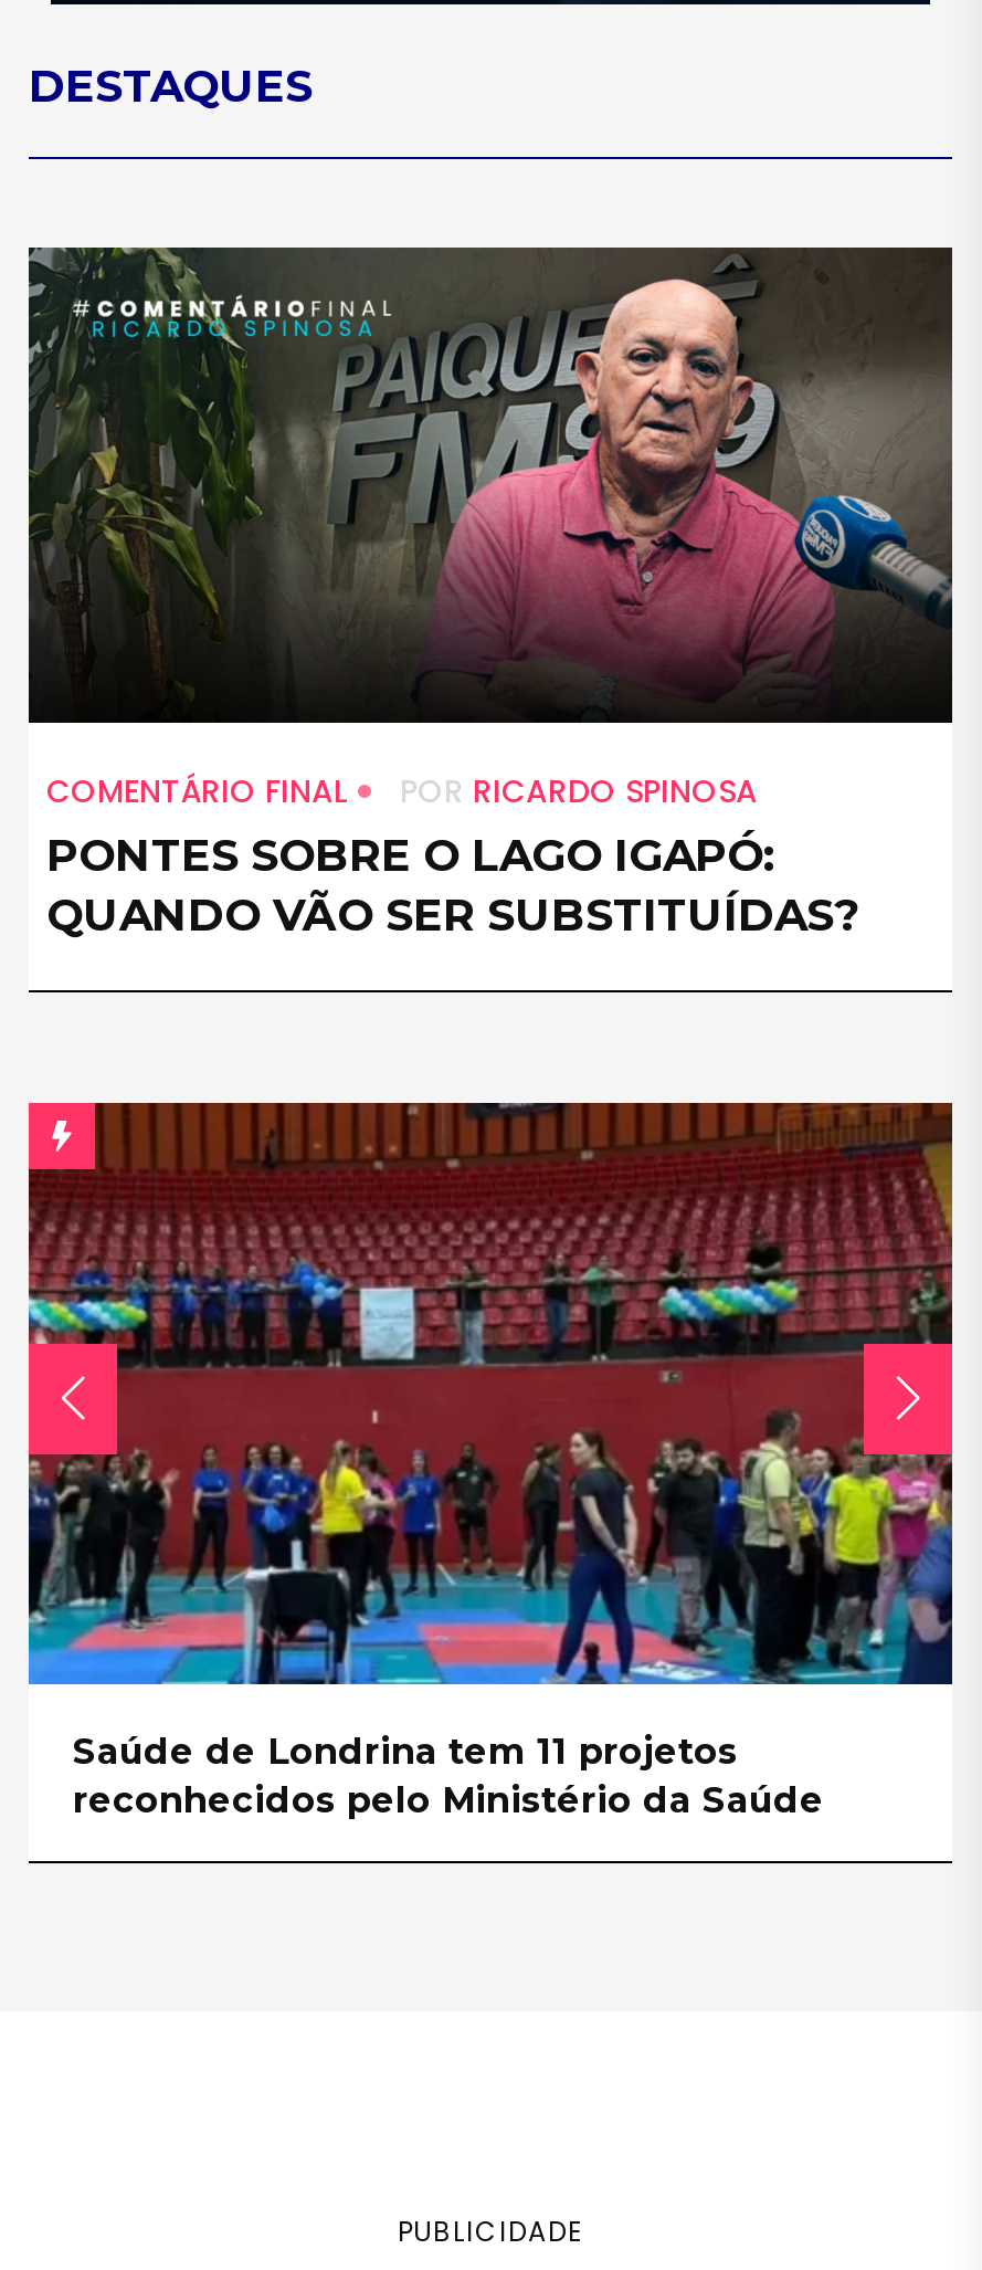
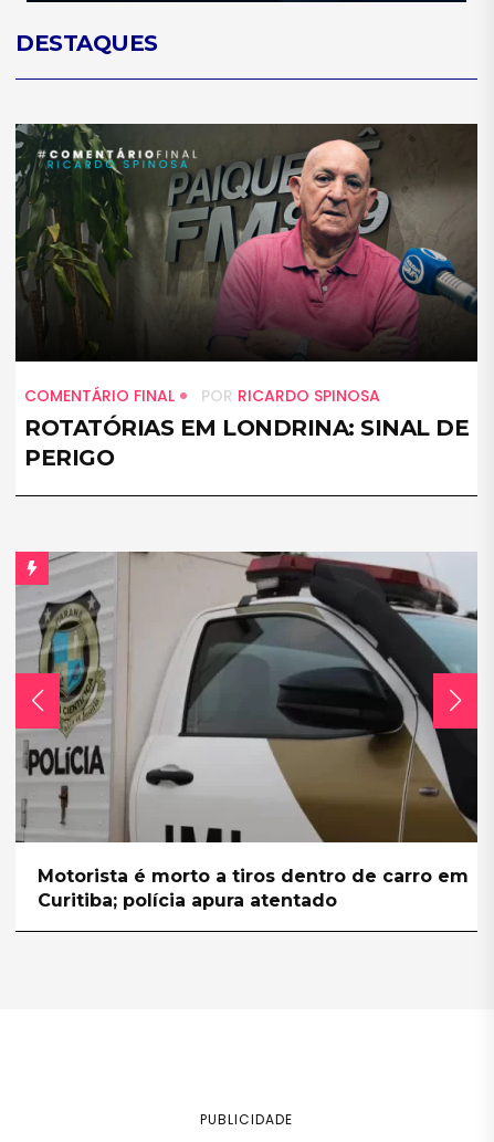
- PONTES SOBRE O LAGO IGAPÓ:
- QUANDO VÃO SER SUBSTITUÍDAS?
+ ROTATÓRIAS EM LONDRINA: SINAL DE
+ PERIGO

- [image]
- Saúde de Londrina tem 11 projetos
- reconhecidos pelo Ministério da Saúde
+ [image]
+ Motorista é morto a tiros dentro de carro em
+ Curitiba; polícia apura atentado
